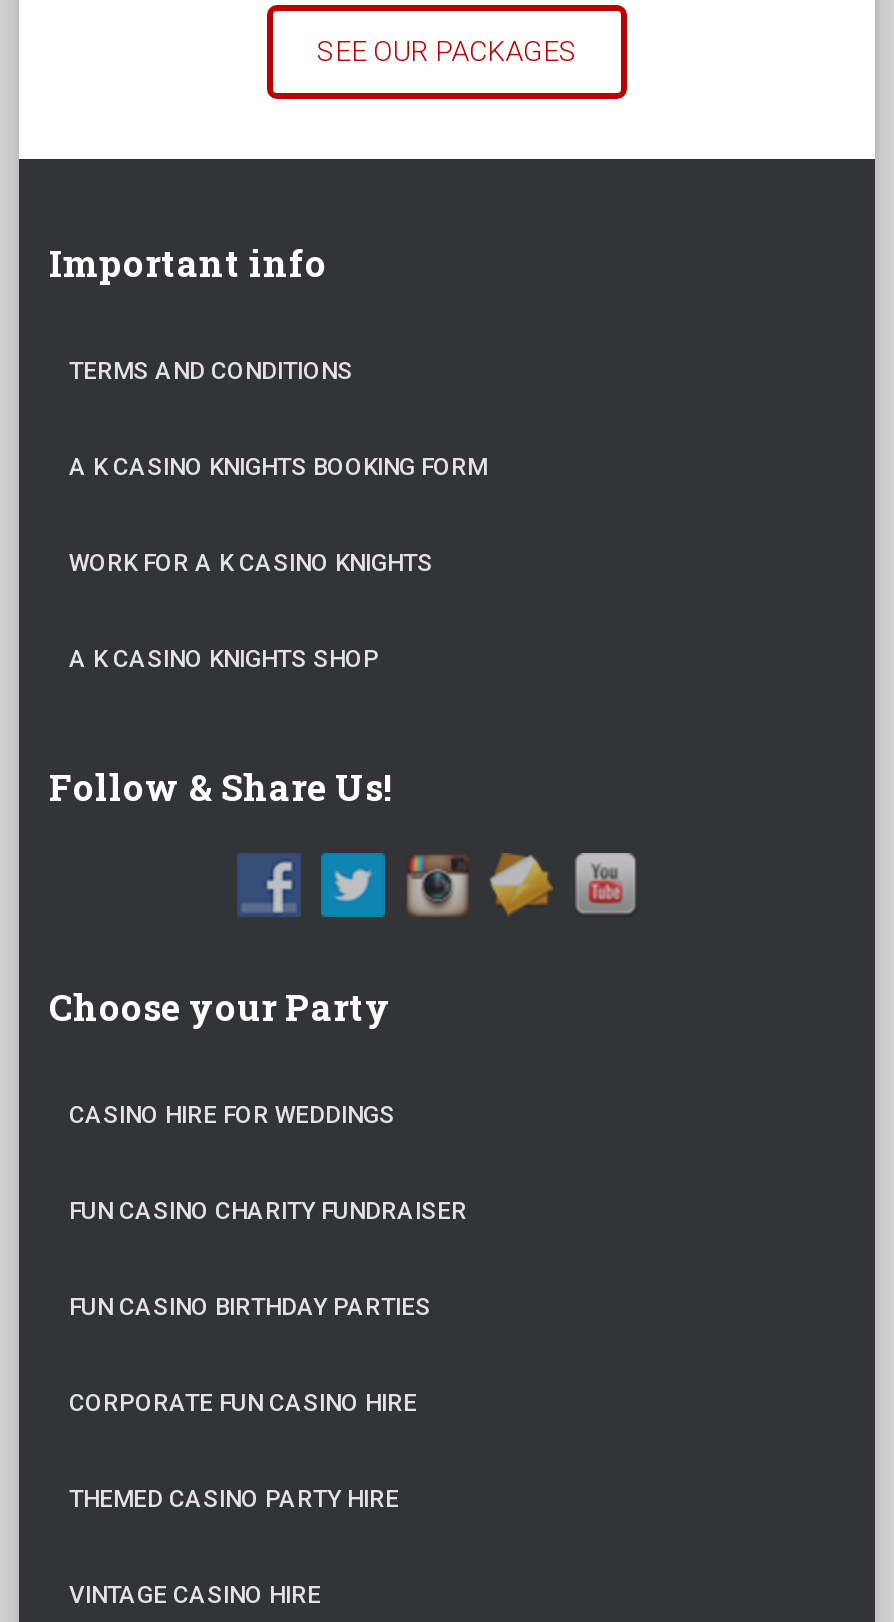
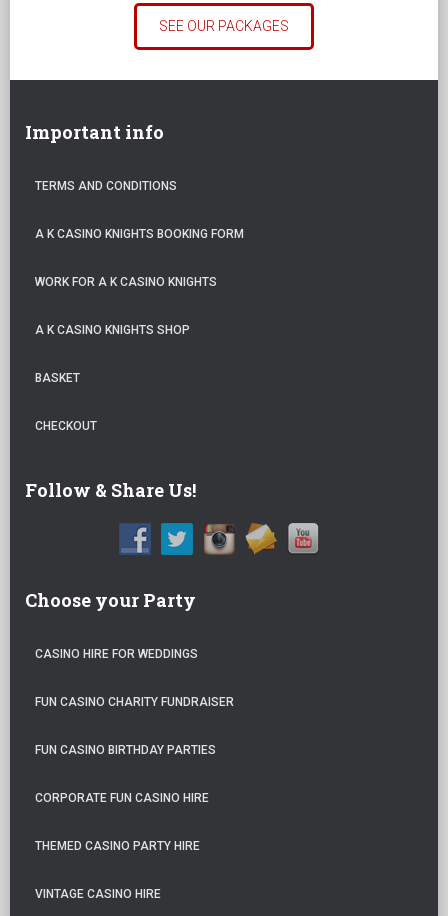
+ BASKET
+ CHECKOUT
